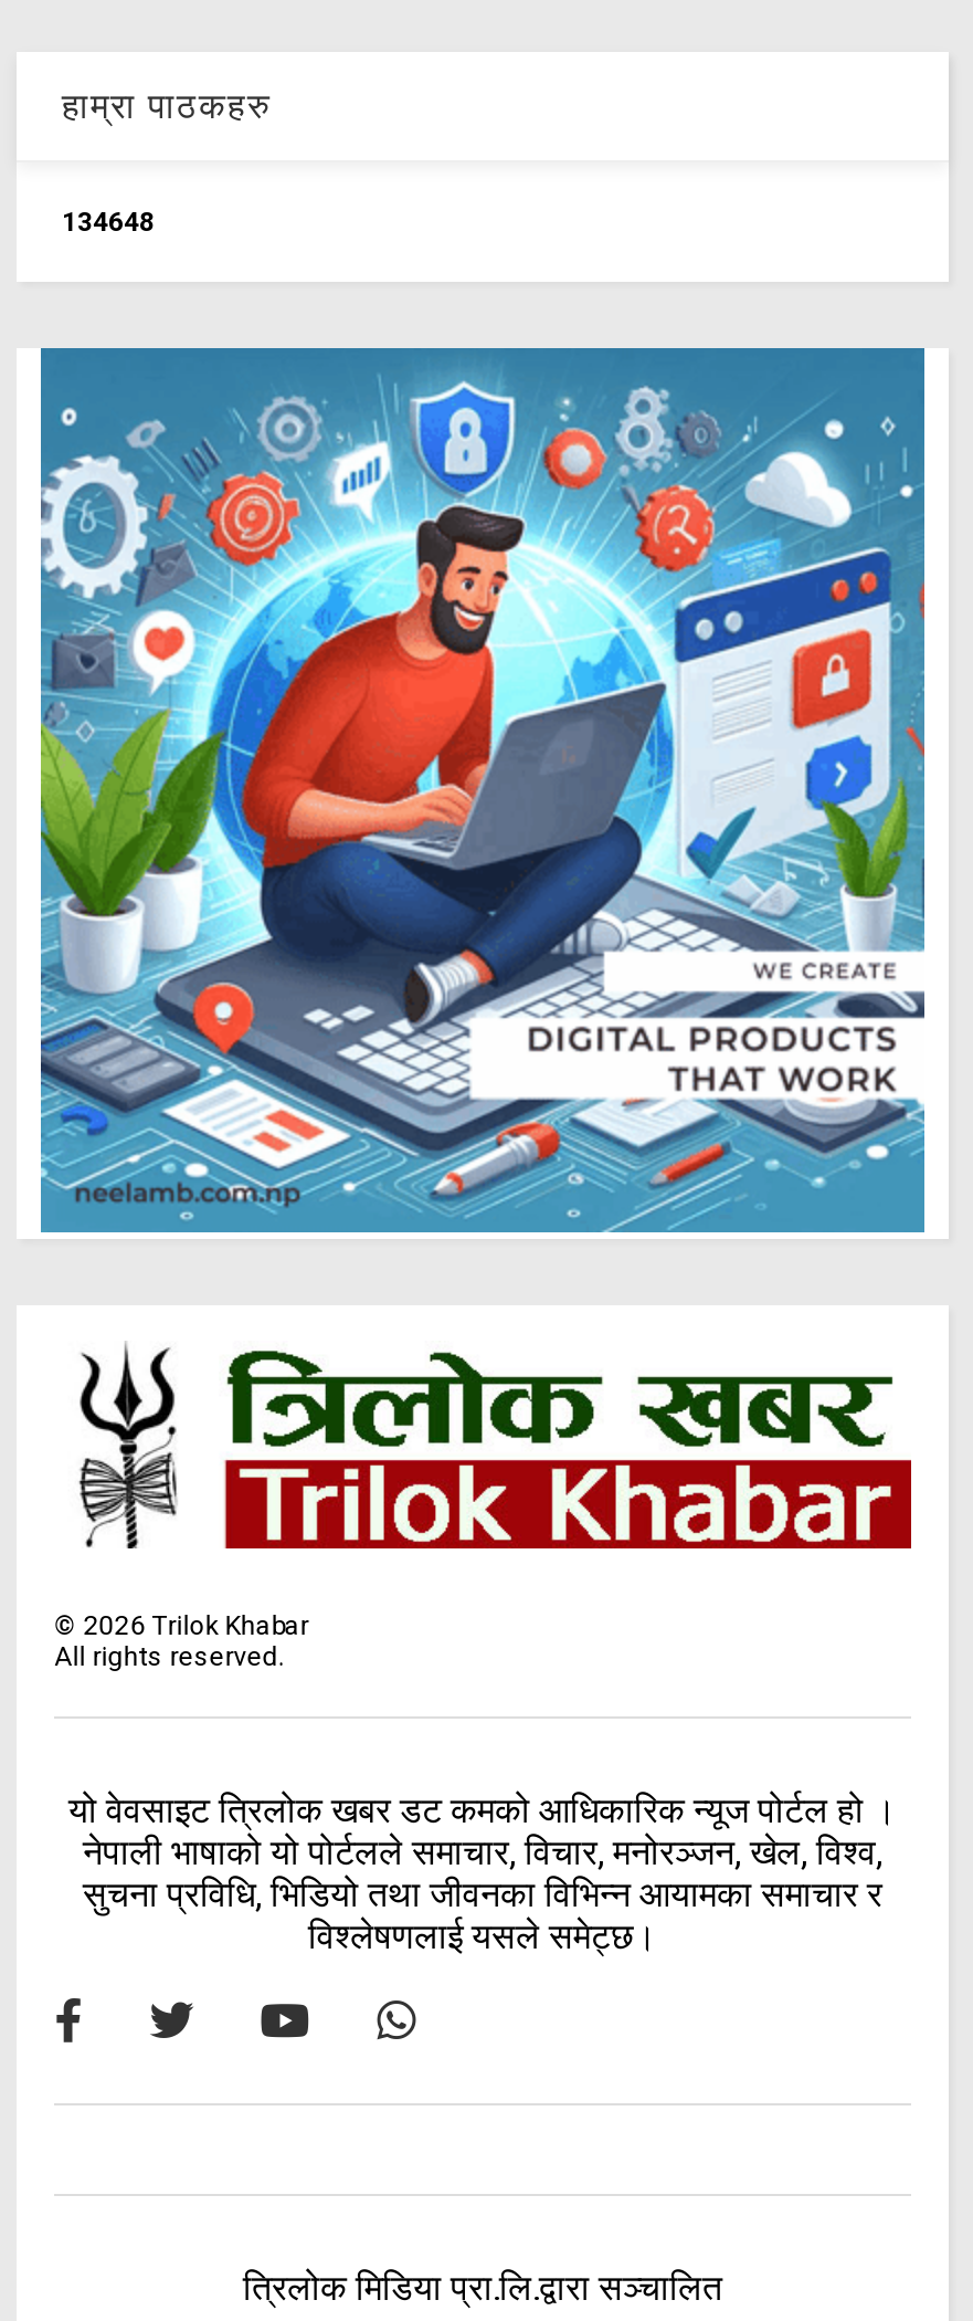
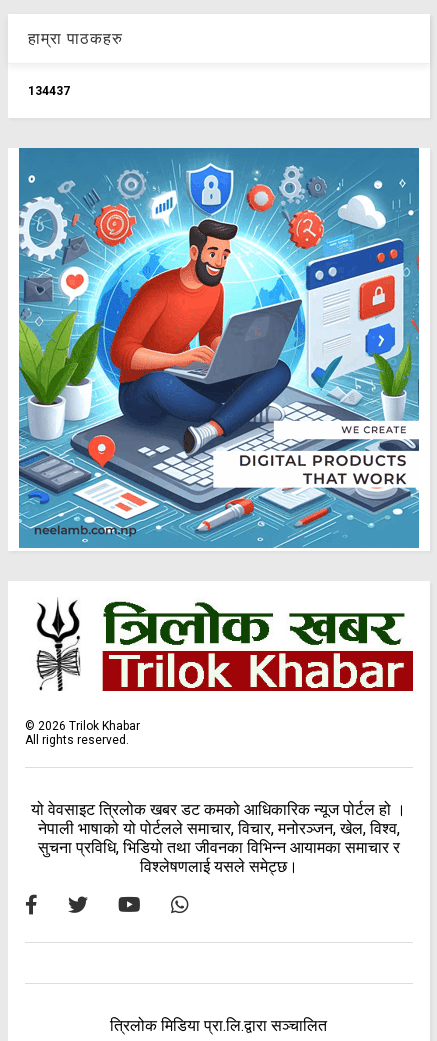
- 1 34648
+ 1 34437
